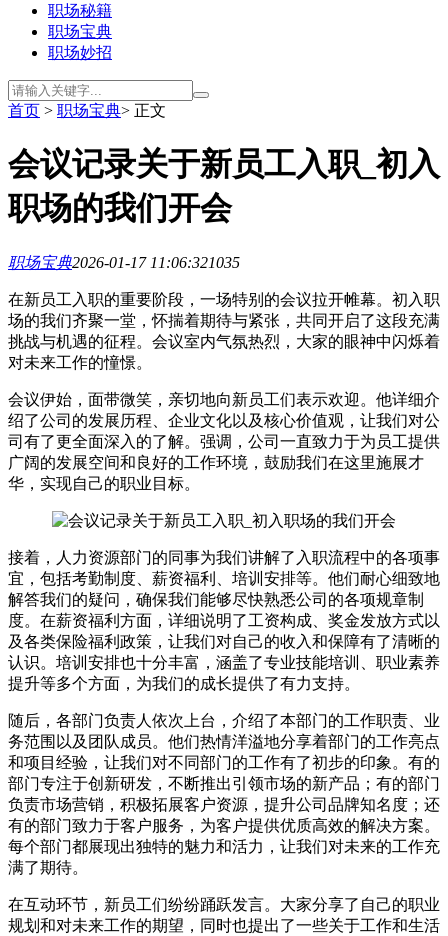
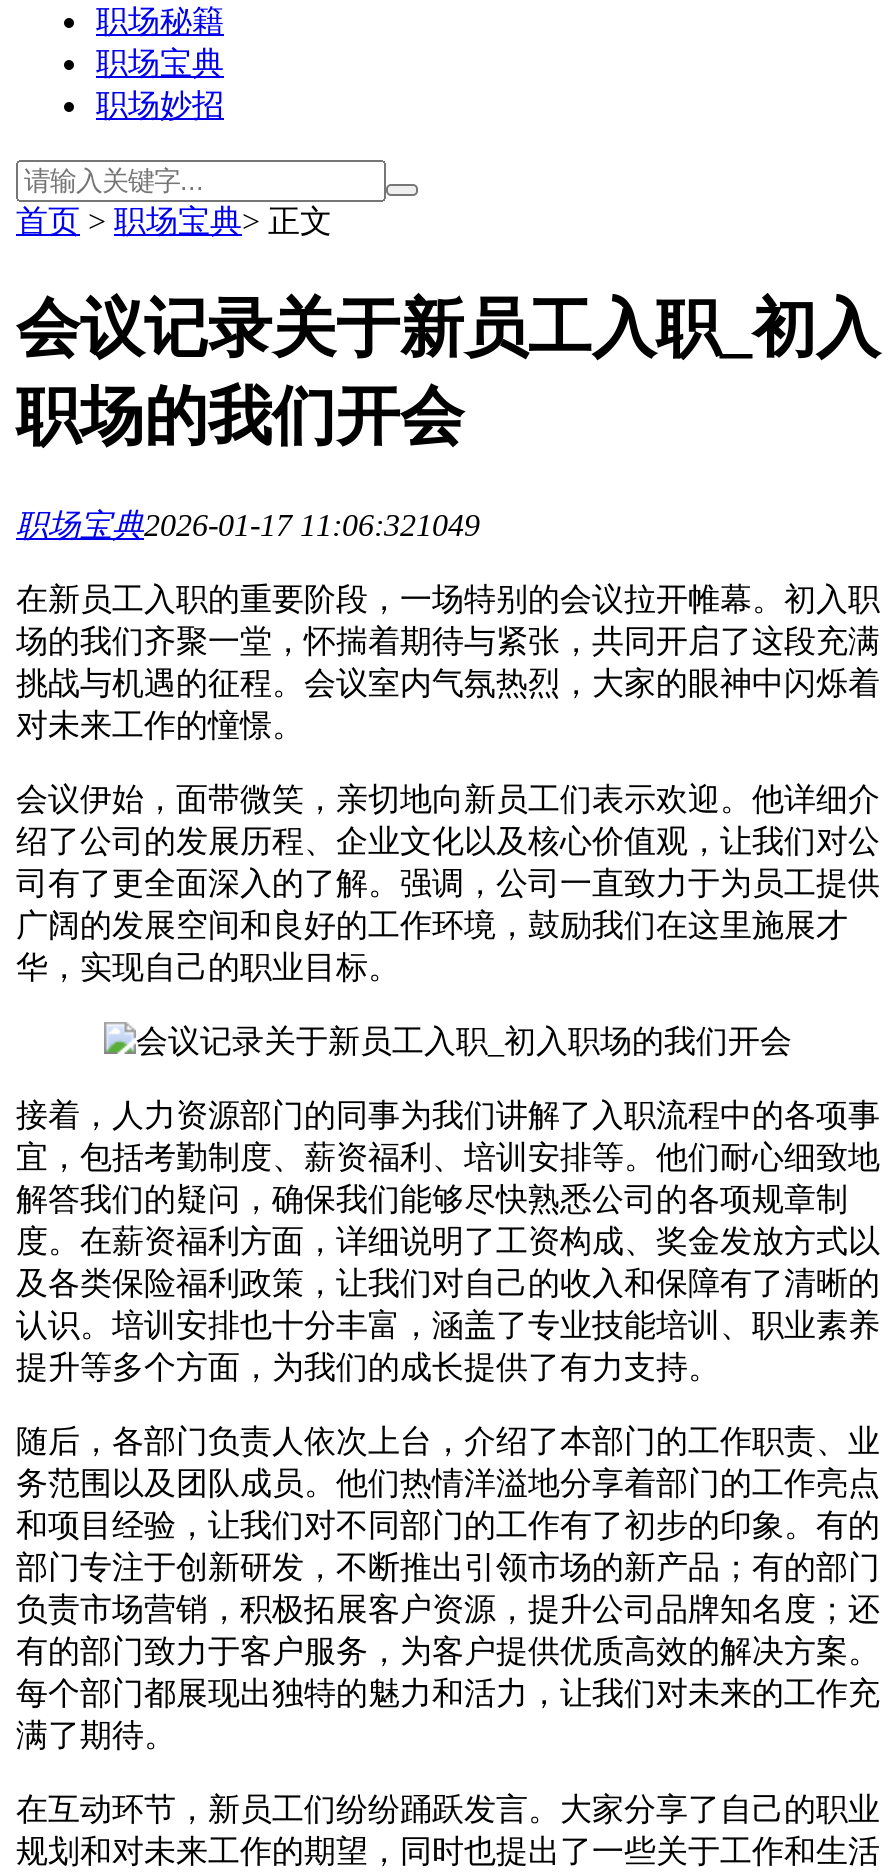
- 职场宝典2026-01-17 11:06:321035
+ 职场宝典2026-01-17 11:06:321049
